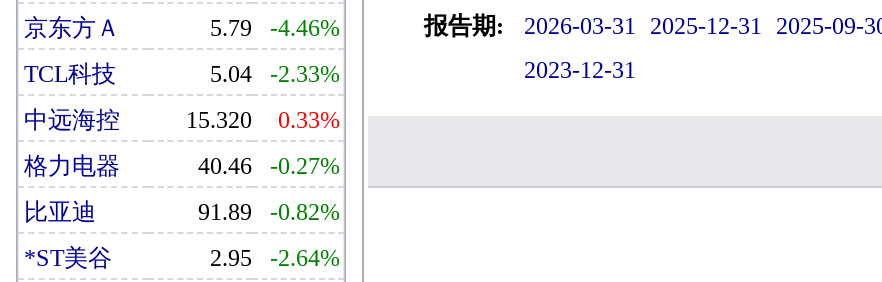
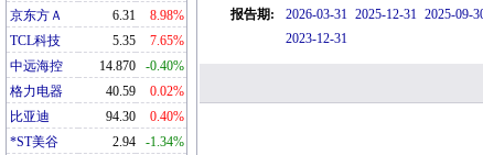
- 5.79
+ 6.31

- -4.46%
+ 8.98%

- 5.04
+ 5.35

- -2.33%
+ 7.65%

- 15.320
+ 14.870

- 0.33%
+ -0.40%

- 40.46
+ 40.59

- -0.27%
+ 0.02%

- 91.89
+ 94.30

- -0.82%
+ 0.40%

- 2.95
+ 2.94

- -2.64%
+ -1.34%
